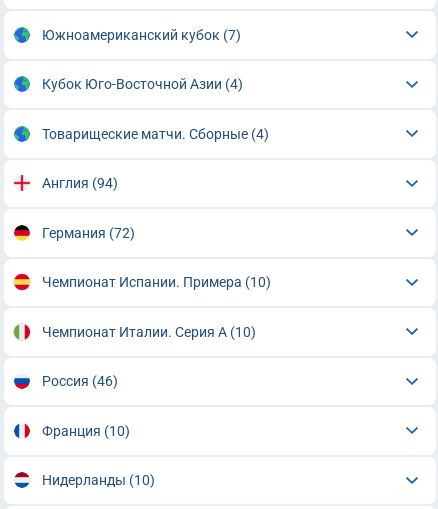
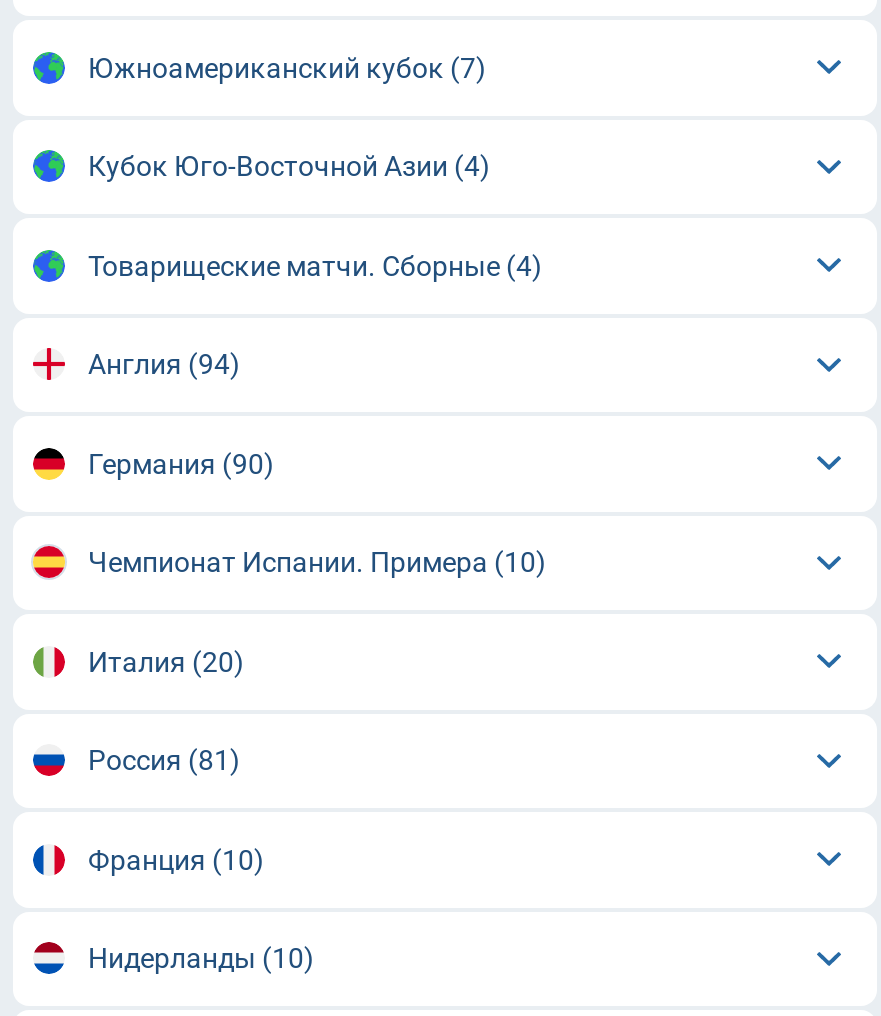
- Германия (72)
+ Германия (90)

- Чемпионат Италии. Серия А (10)
+ Италия (20)

- Россия (46)
+ Россия (81)
